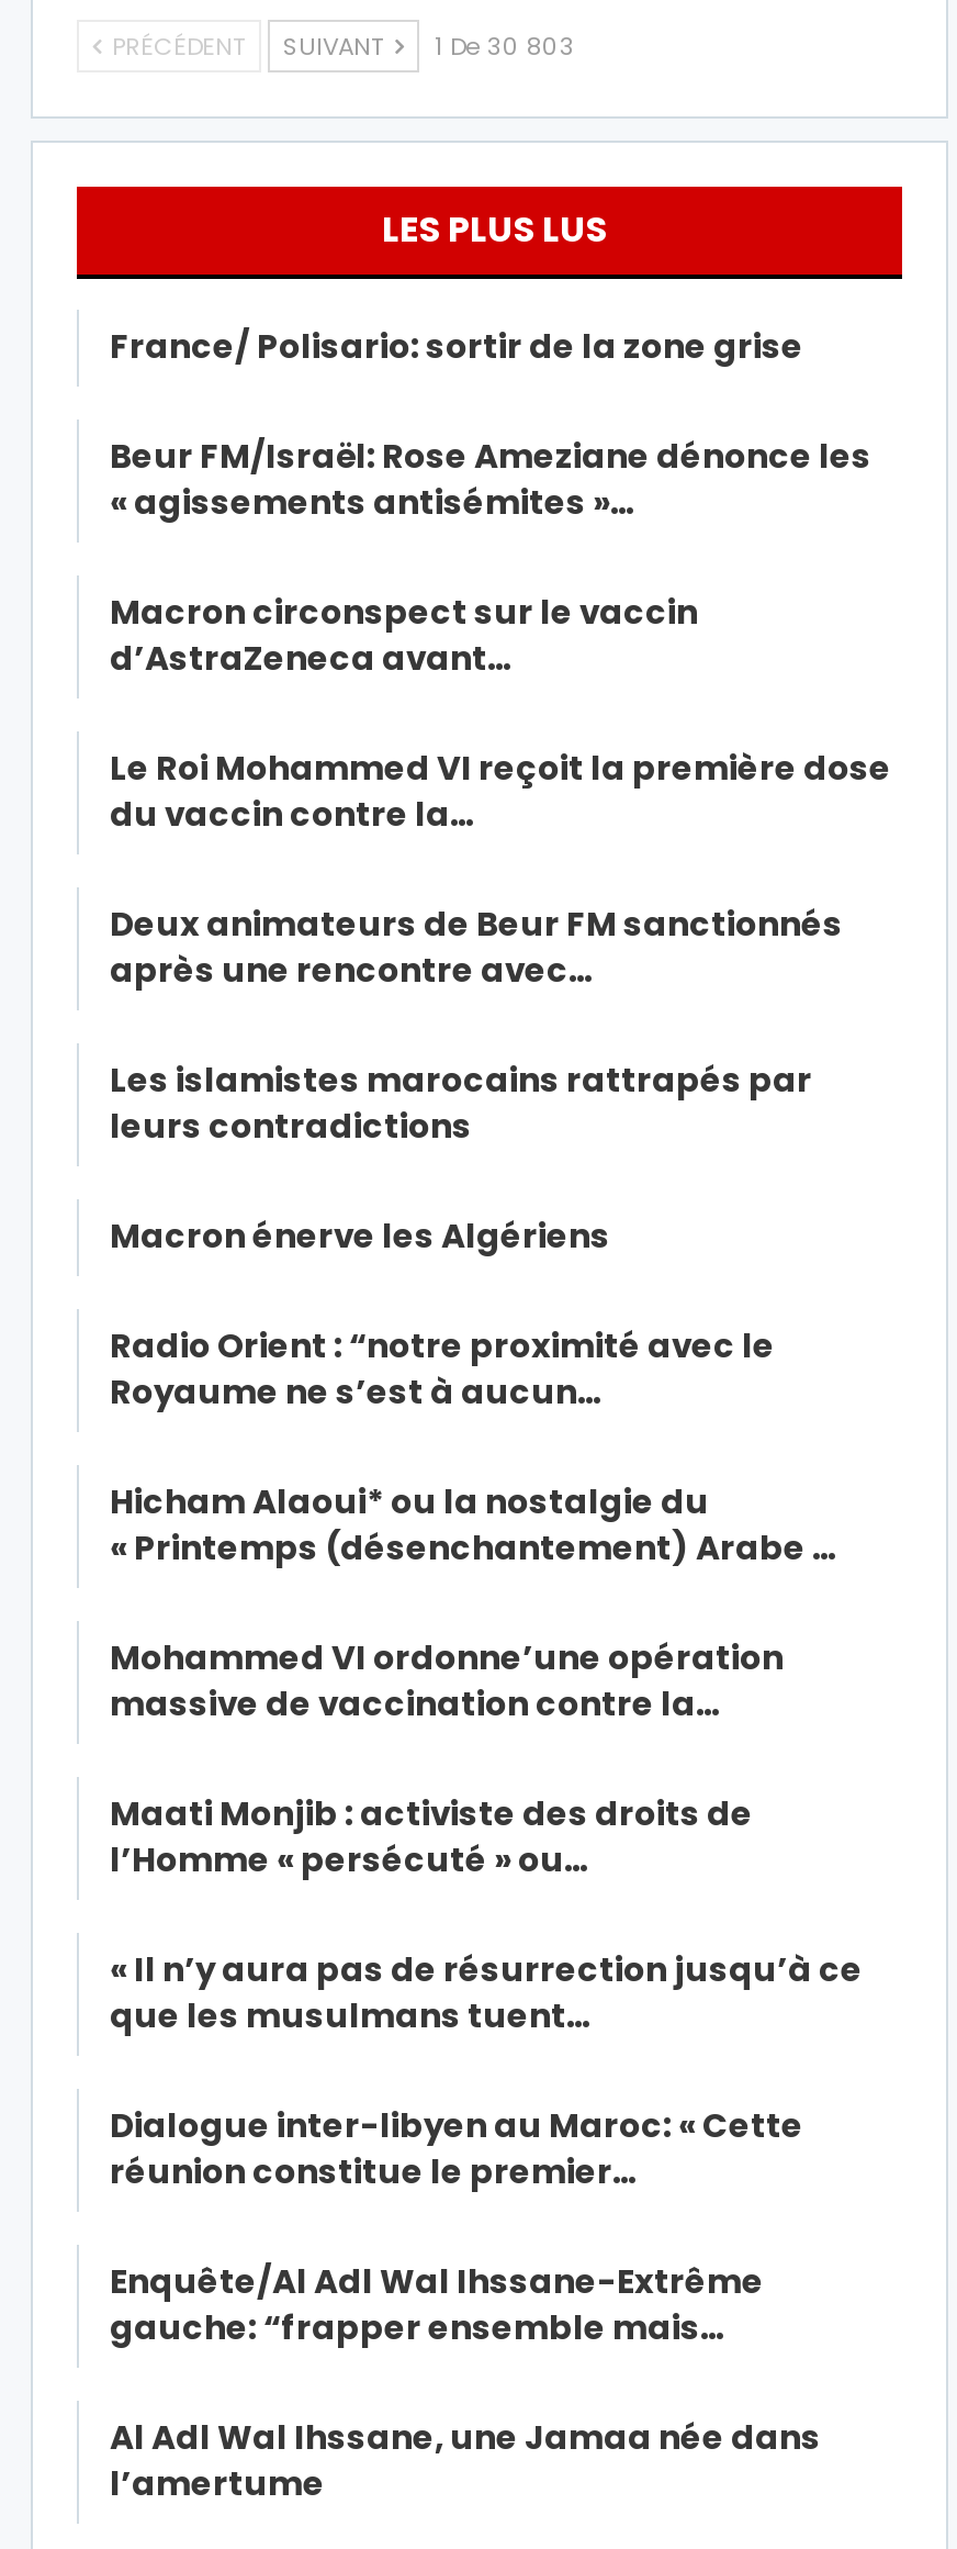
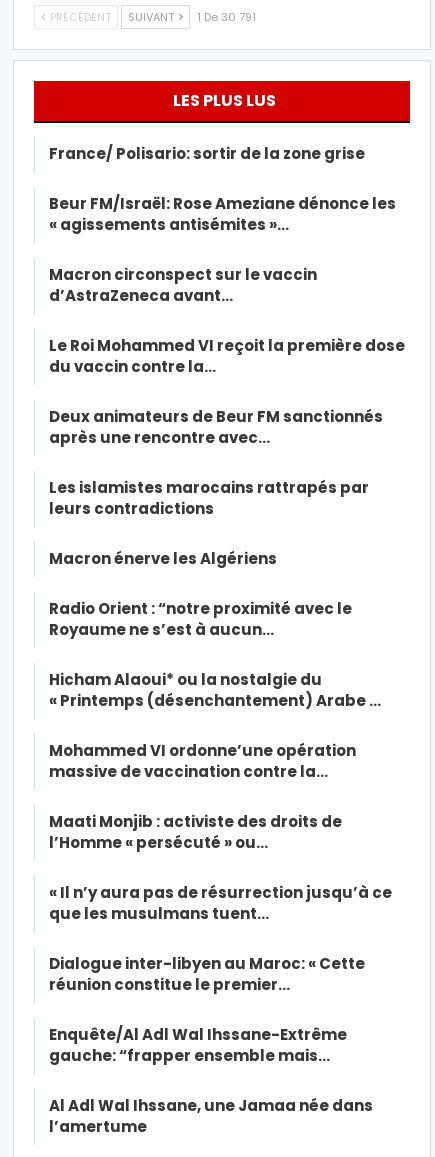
- PRÉCÉDENT SUIVANT 1 De 30 803
+ PRÉCÉDENT SUIVANT 1 De 30 791
